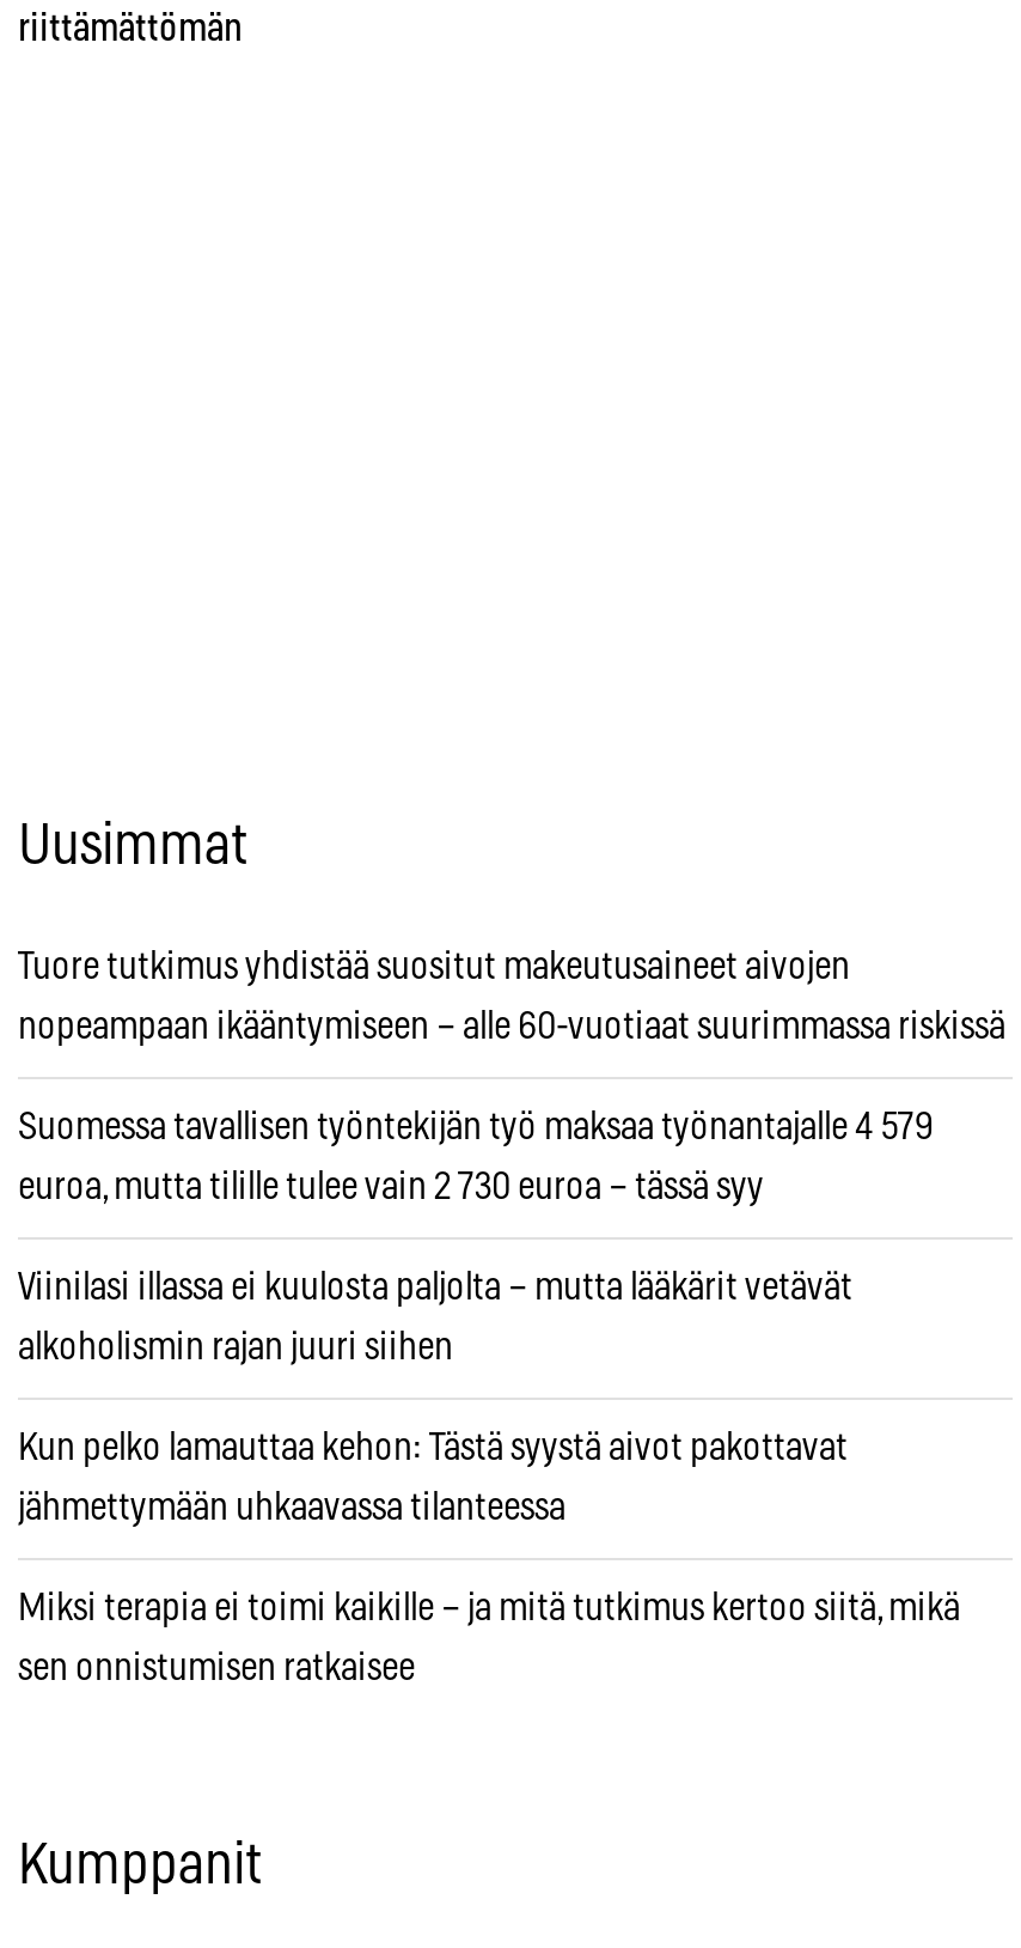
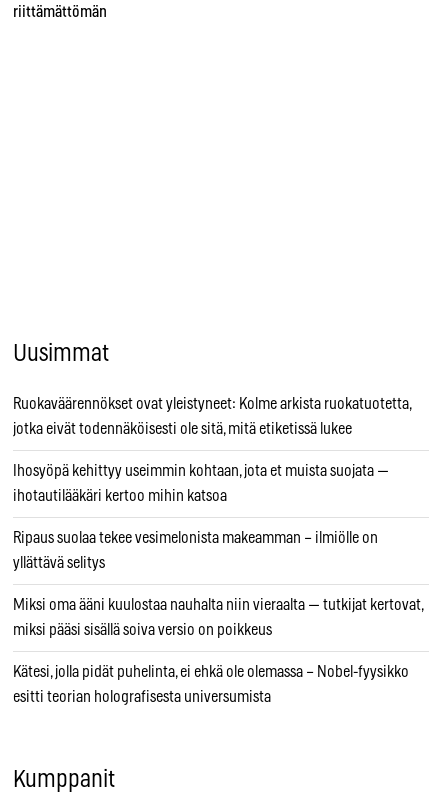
- Tuore tutkimus yhdistää suositut makeutusaineet aivojen
+ Ruokaväärennökset ovat yleistyneet: Kolme arkista ruokatuotetta,

- nopeampaan ikääntymiseen – alle 60-vuotiaat suurimmassa riskissä
+ jotka eivät todennäköisesti ole sitä, mitä etiketissä lukee

- Suomessa tavallisen työntekijän työ maksaa työnantajalle 4 579
+ Ihosyöpä kehittyy useimmin kohtaan, jota et muista suojata —

- euroa, mutta tilille tulee vain 2 730 euroa – tässä syy
+ ihotautilääkäri kertoo mihin katsoa

- Viinilasi illassa ei kuulosta paljolta – mutta lääkärit vetävät
+ Ripaus suolaa tekee vesimelonista makeamman – ilmiölle on

- alkoholismin rajan juuri siihen
+ yllättävä selitys

- Kun pelko lamauttaa kehon: Tästä syystä aivot pakottavat
+ Miksi oma ääni kuulostaa nauhalta niin vieraalta — tutkijat kertovat,

- jähmettymään uhkaavassa tilanteessa
+ miksi pääsi sisällä soiva versio on poikkeus

- Miksi terapia ei toimi kaikille – ja mitä tutkimus kertoo siitä, mikä
+ Kätesi, jolla pidät puhelinta, ei ehkä ole olemassa – Nobel-fyysikko

- sen onnistumisen ratkaisee
+ esitti teorian holografisesta universumista
